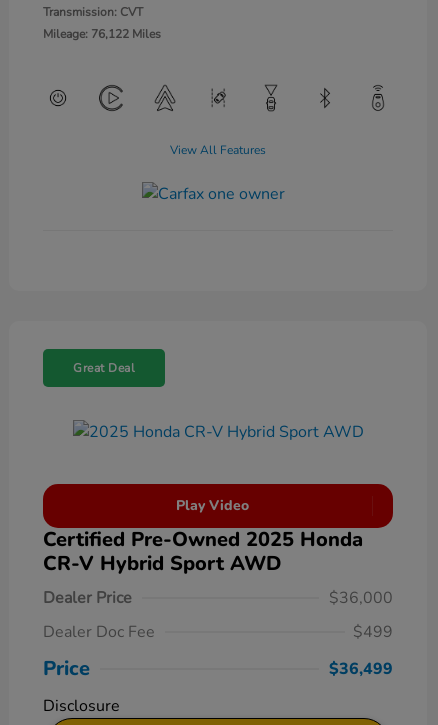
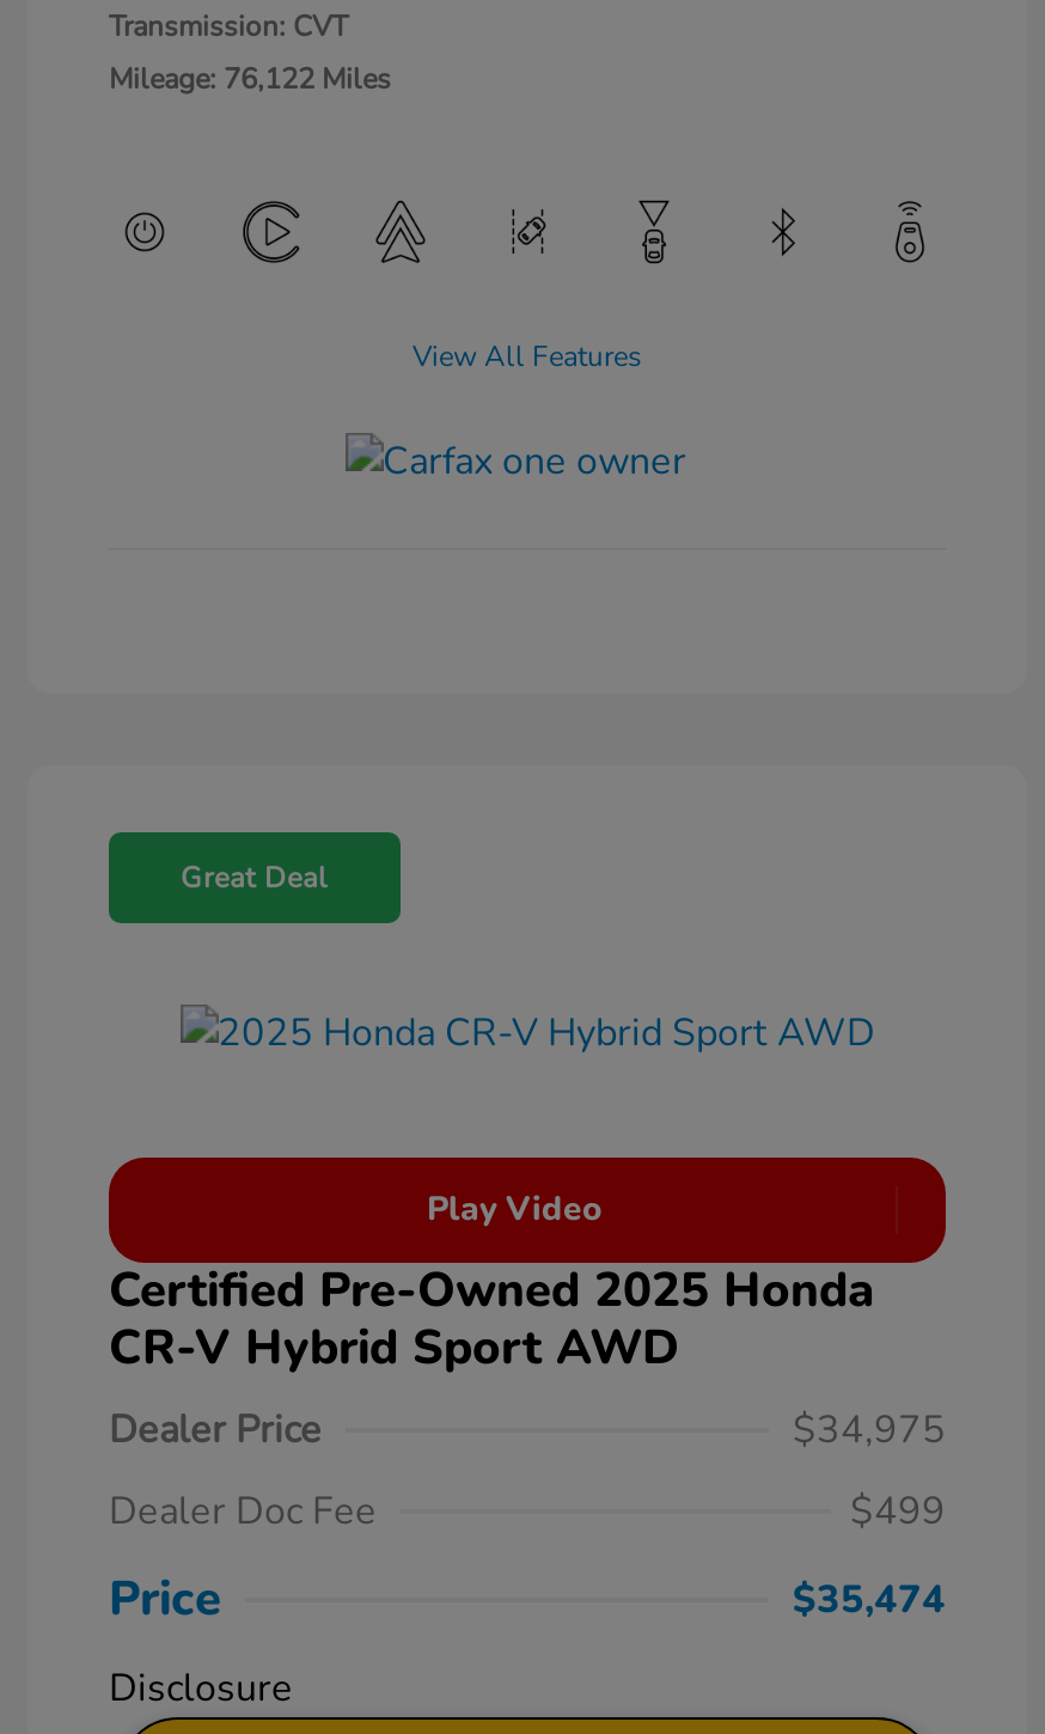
- $36,000
+ $34,975

- $36,499
+ $35,474
